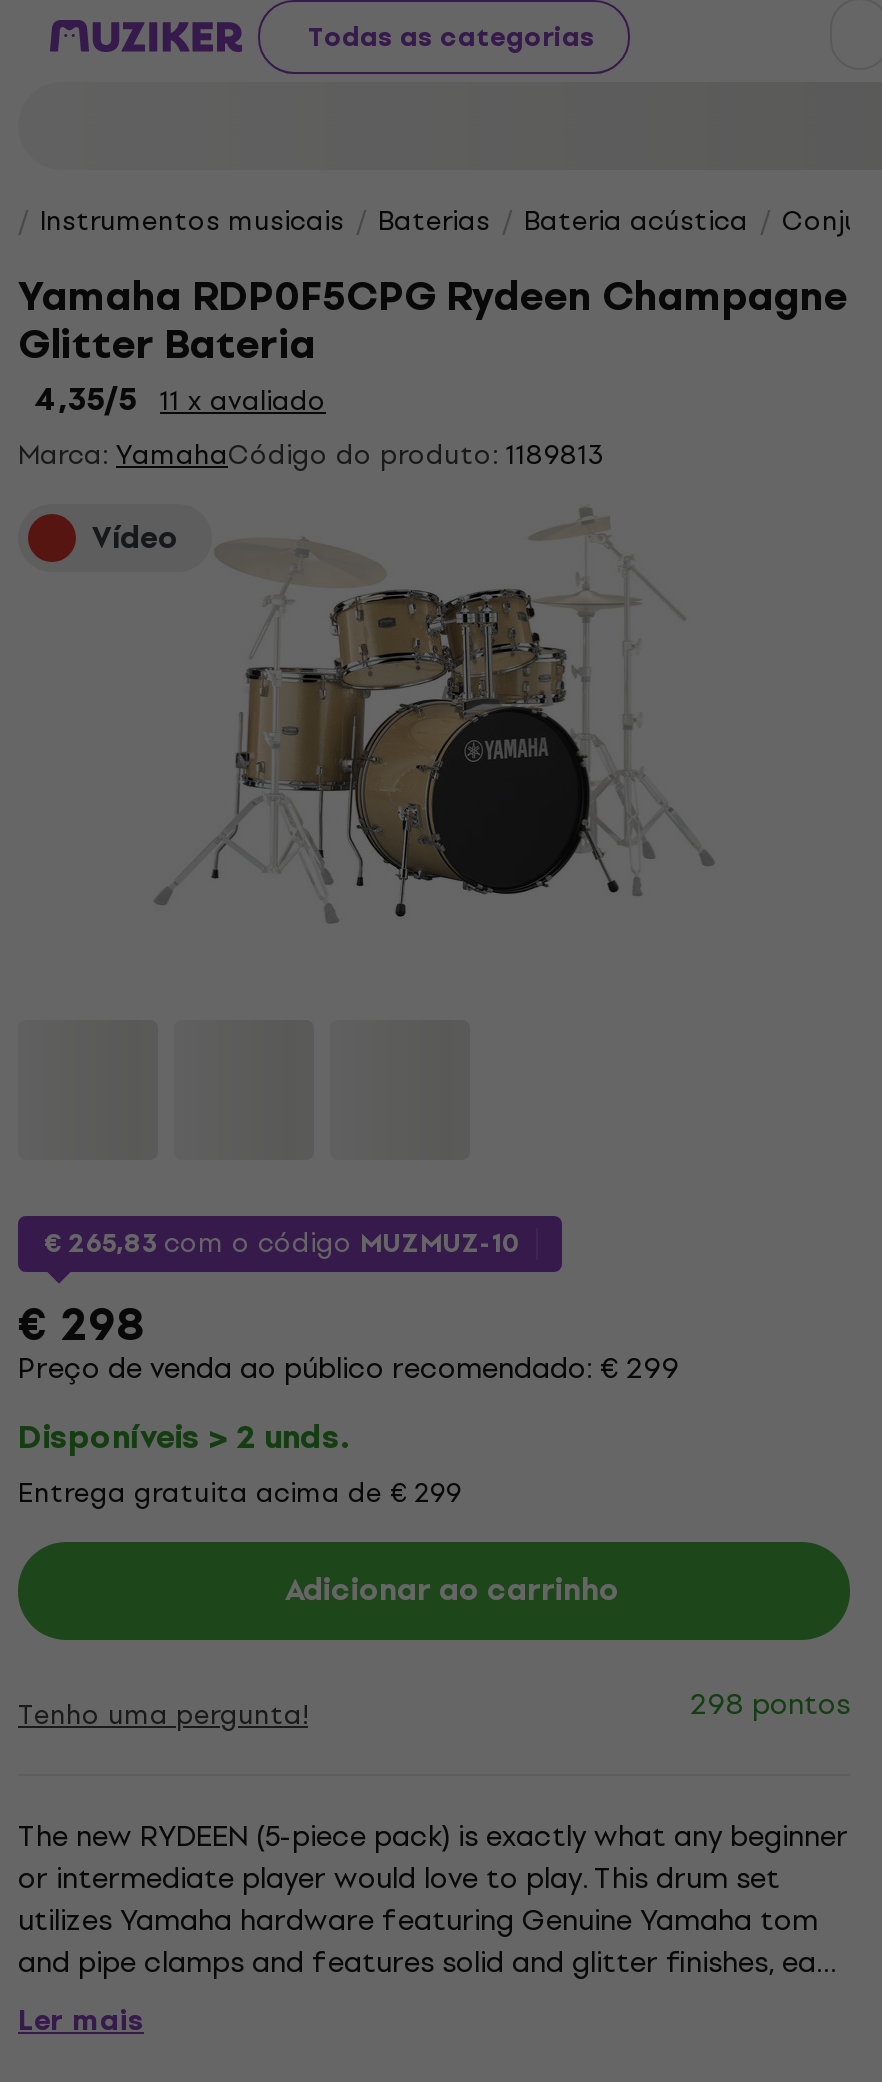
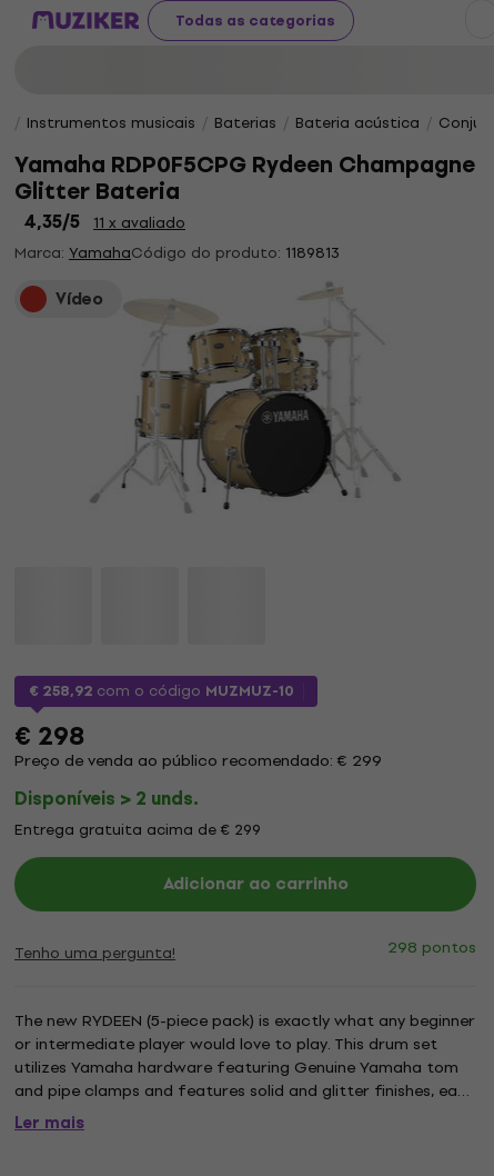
- € 265,83 com o código MUZMUZ-10
+ € 258,92 com o código MUZMUZ-10
